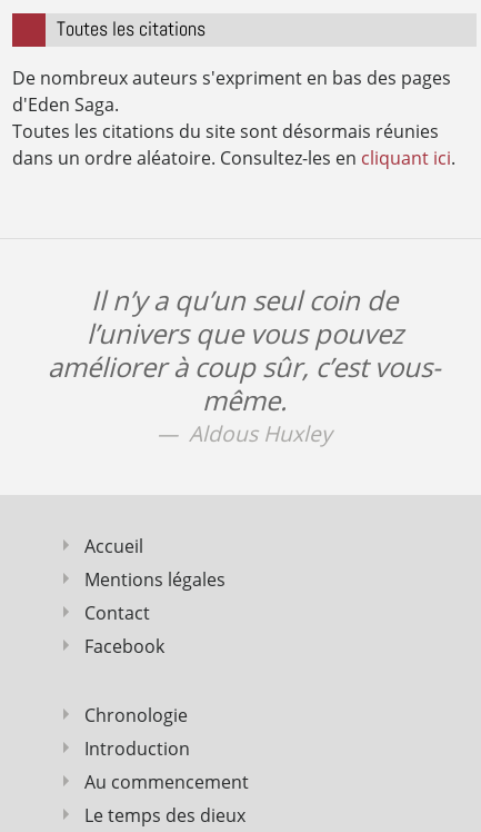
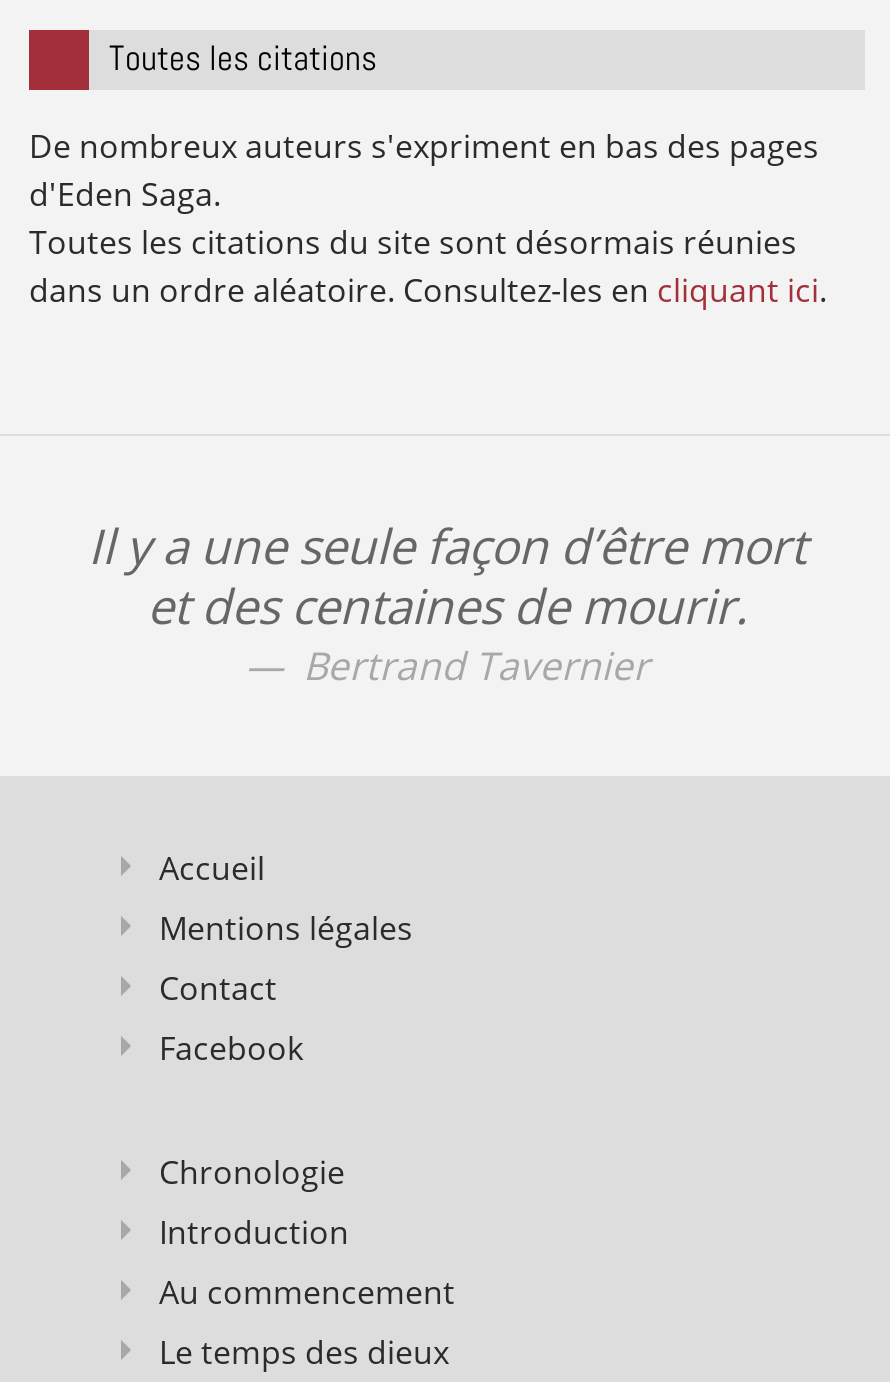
- Il n’y a qu’un seul coin de
- l’univers que vous pouvez
- améliorer à coup sûr, c’est vous-
- même.
- Aldous Huxley
+ Il y a une seule façon d’être mort
+ et des centaines de mourir.
+ Bertrand Tavernier
